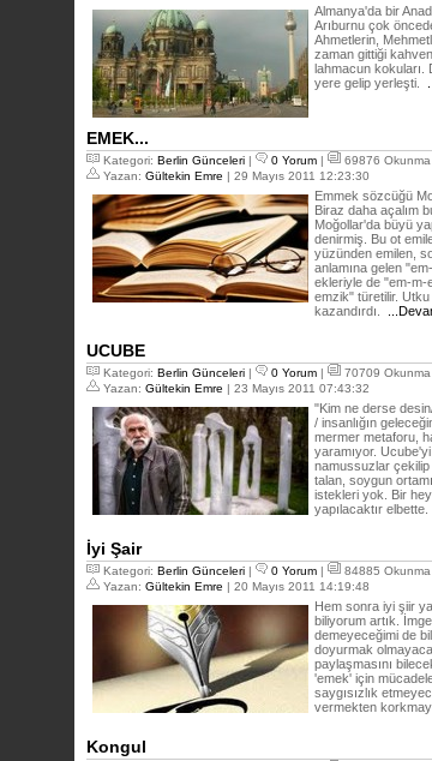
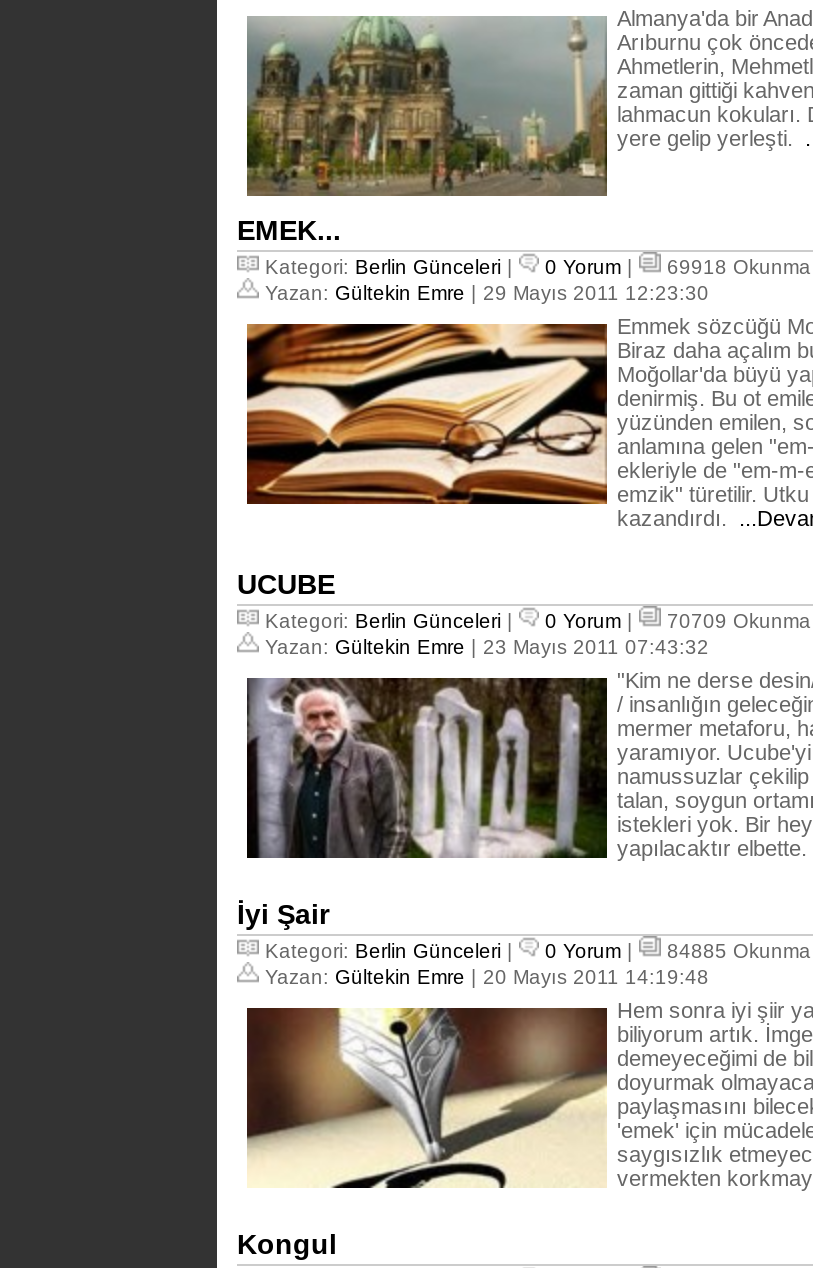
- 69876 Okunma
+ 69918 Okunma
